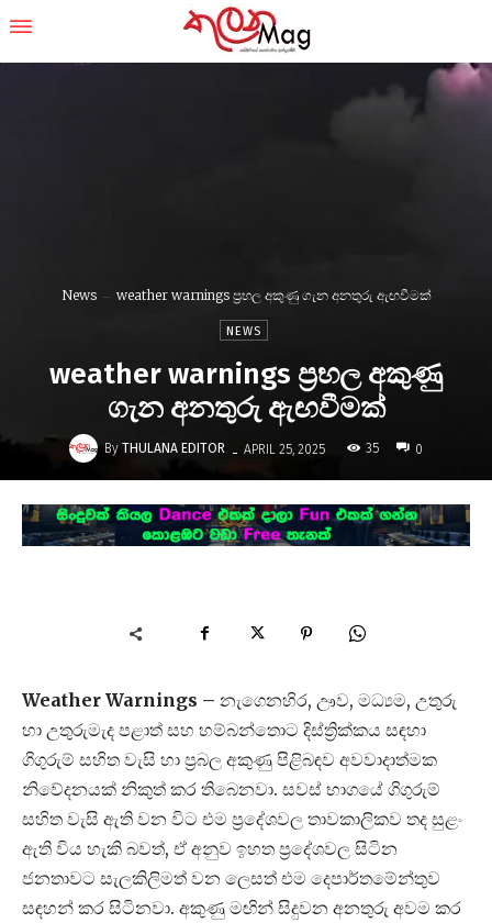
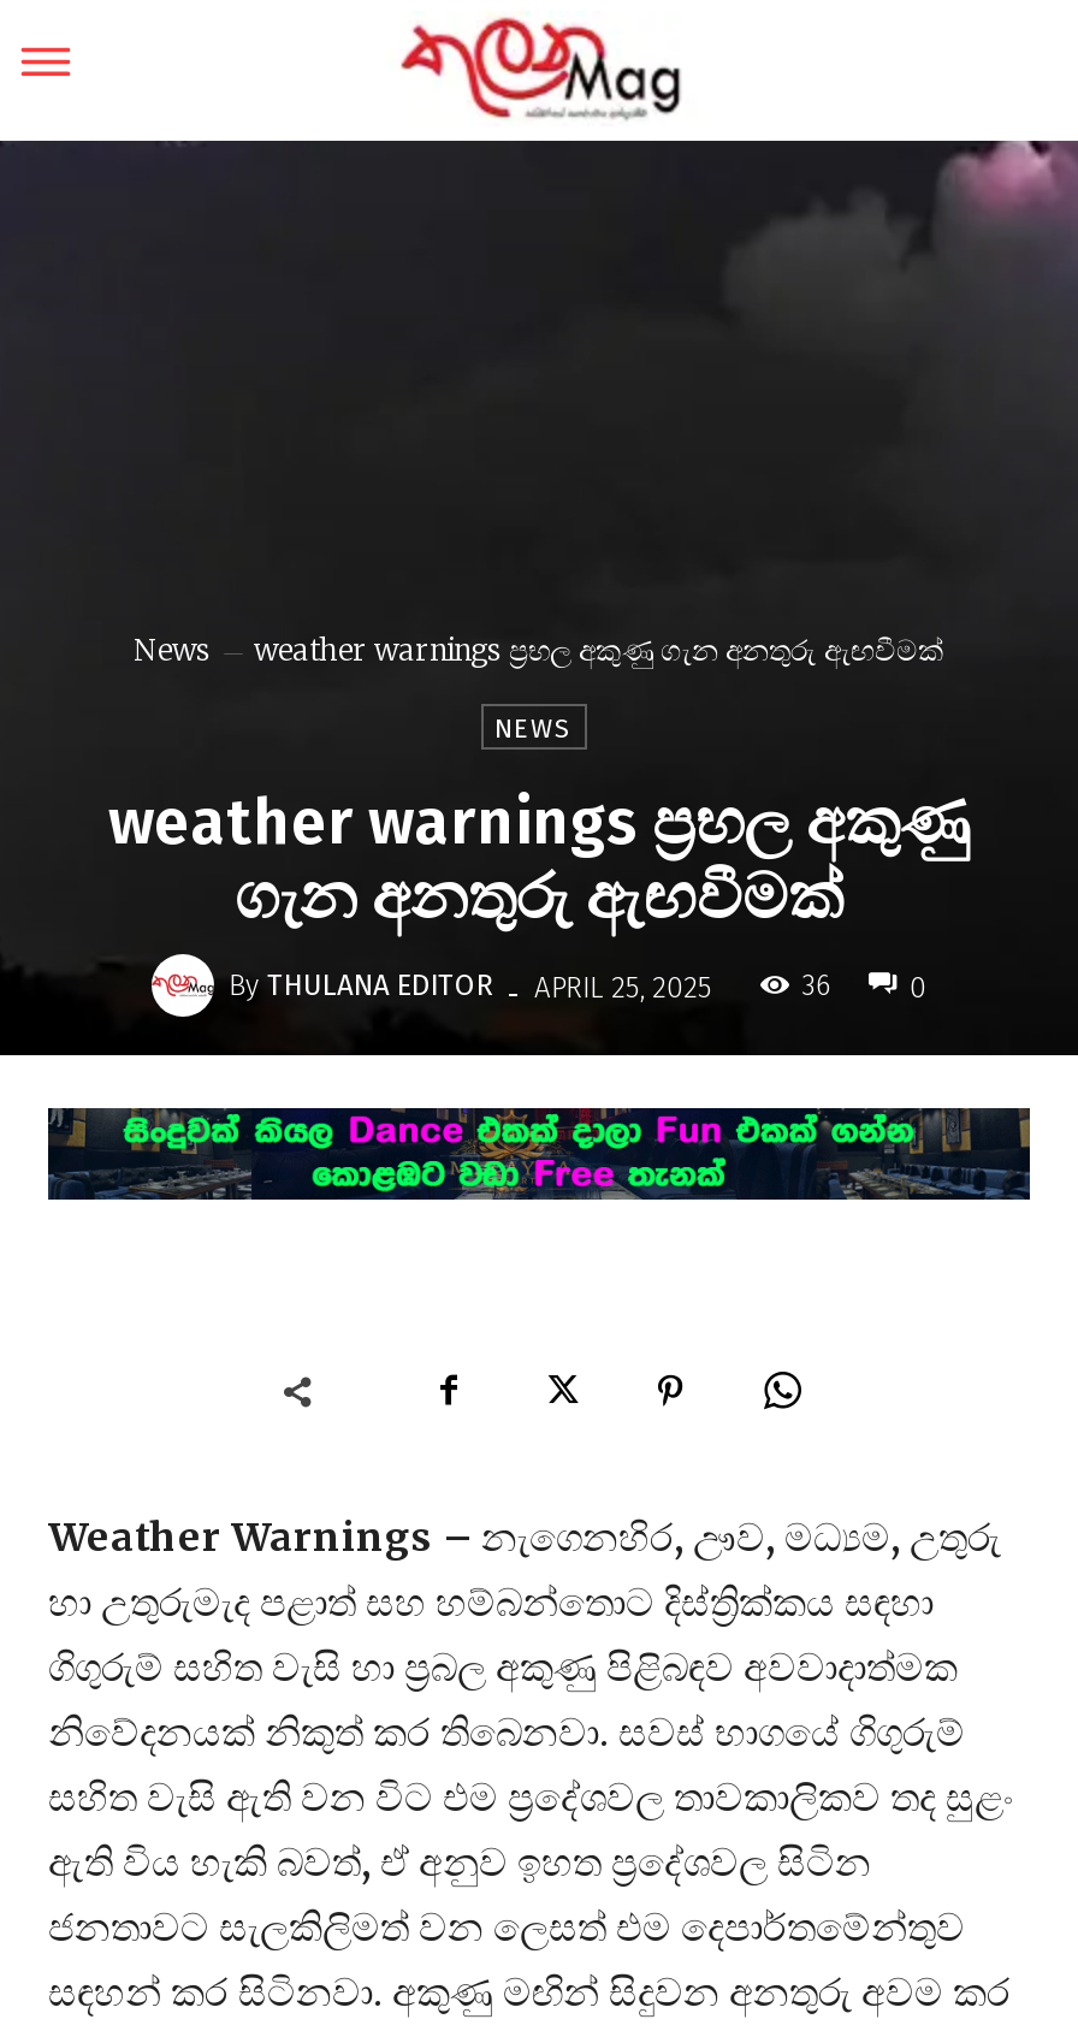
- 35
+ 36
